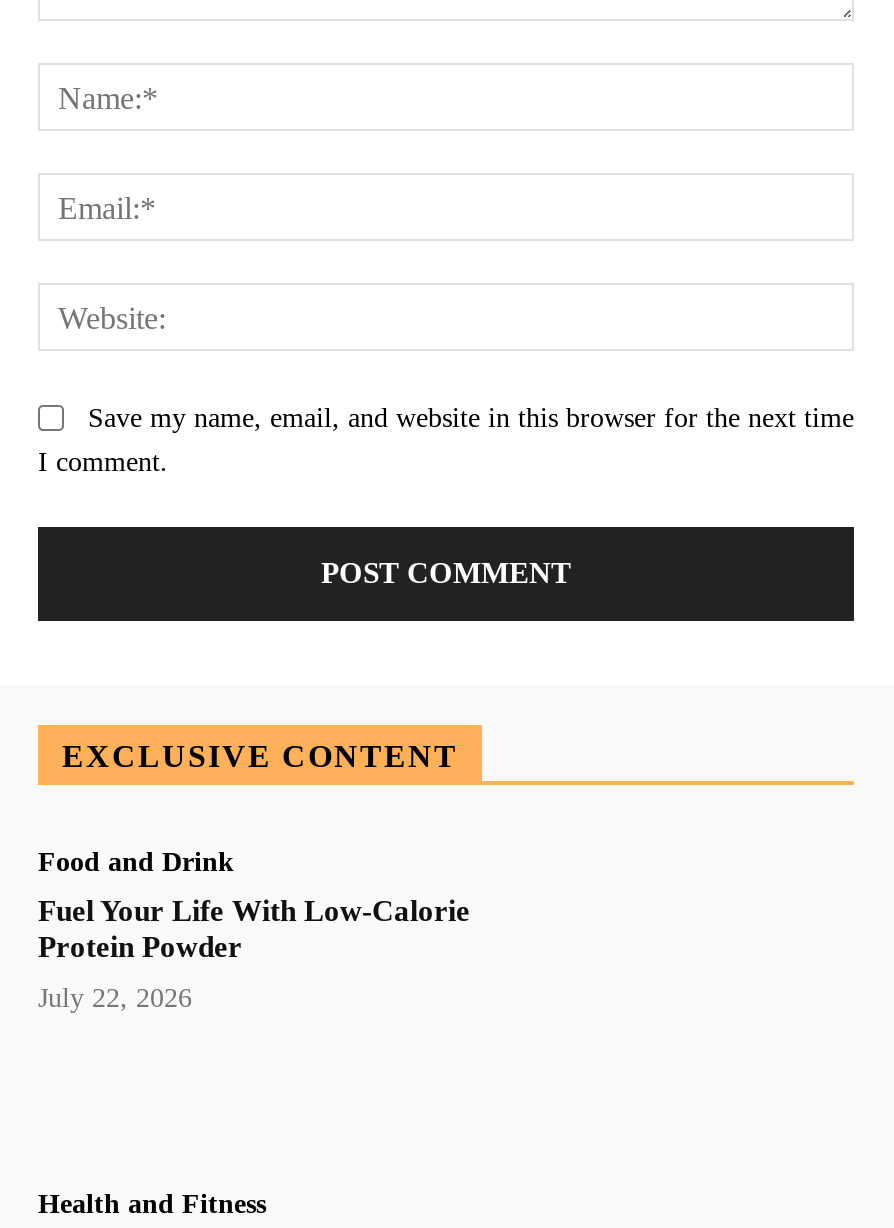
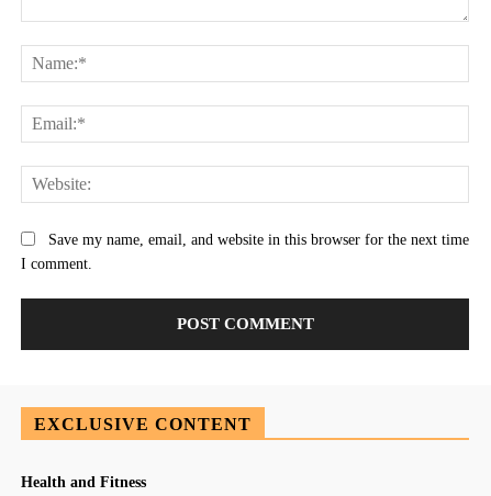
- Food and Drink
- Fuel Your Life With Low-Calorie
- Protein Powder
- July 22, 2026
